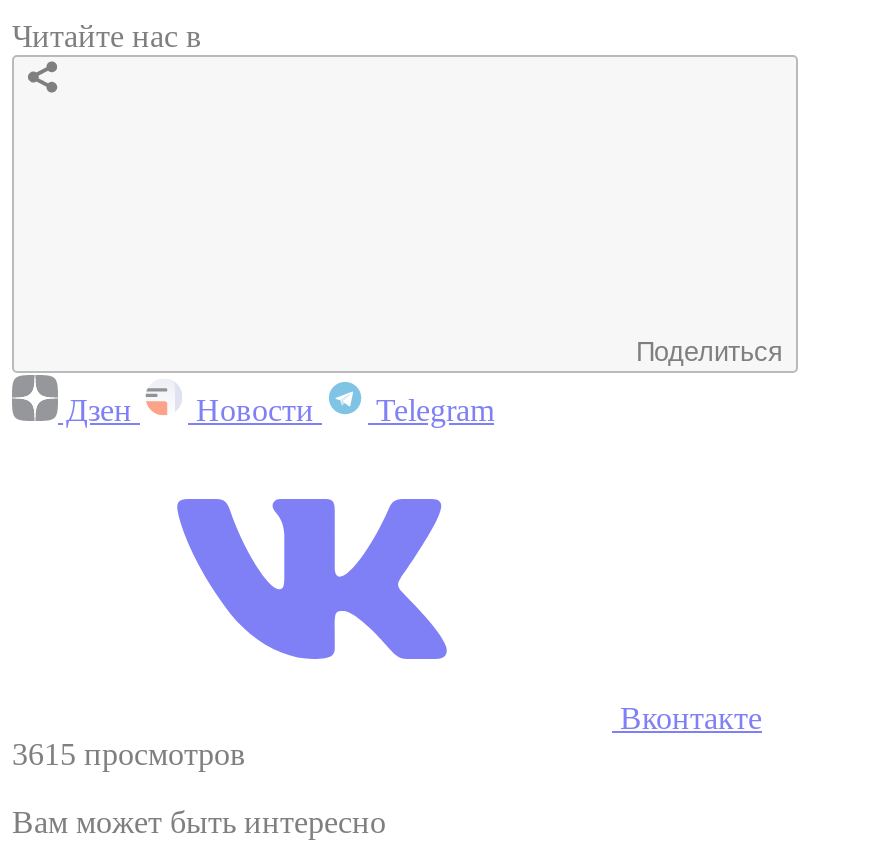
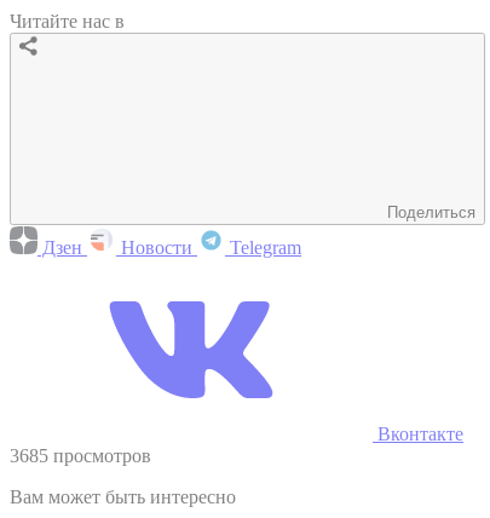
- 3615 просмотров
+ 3685 просмотров
